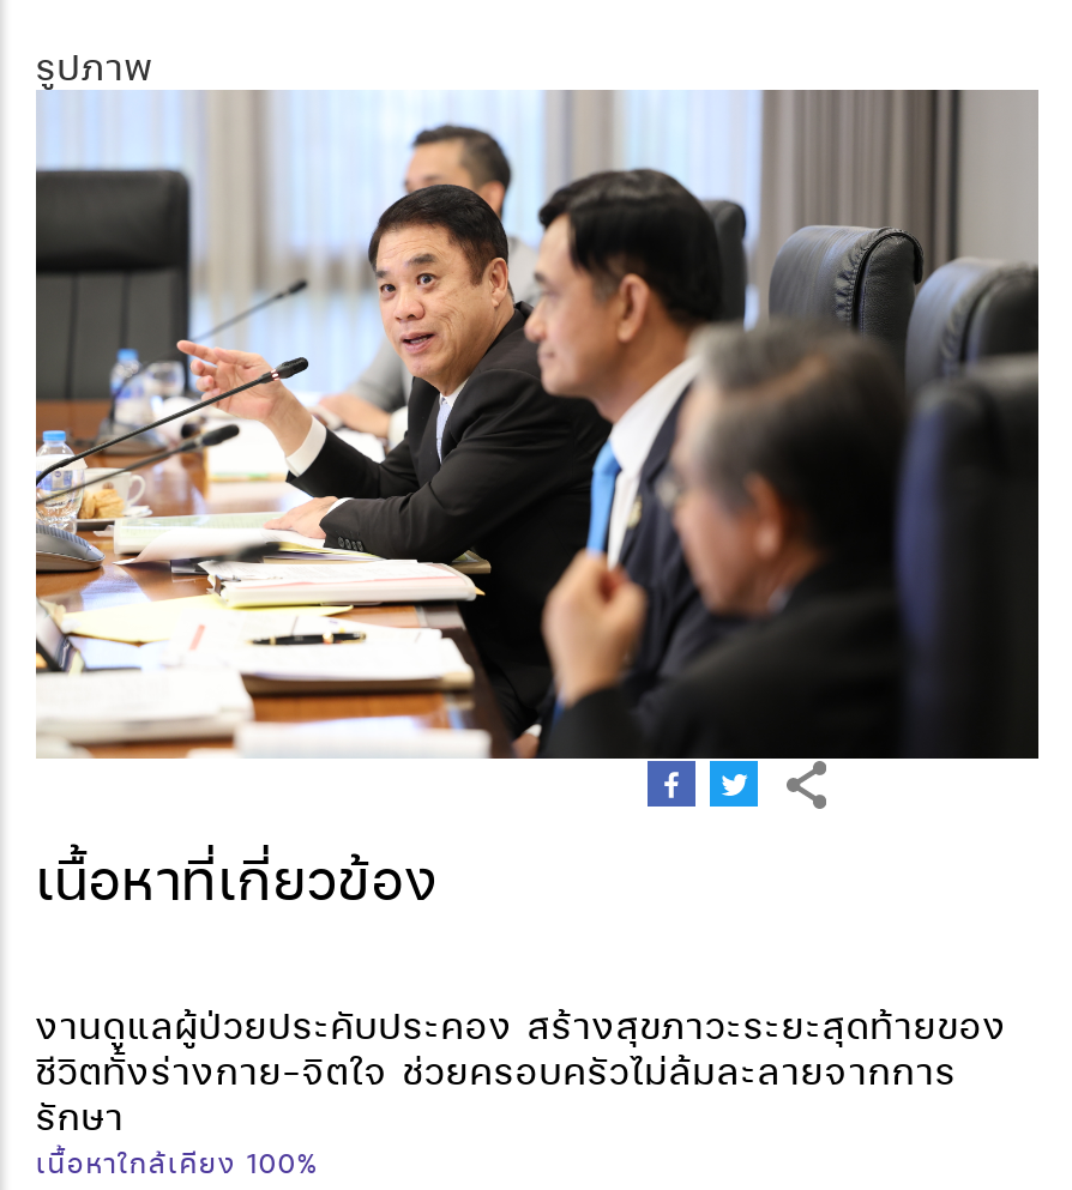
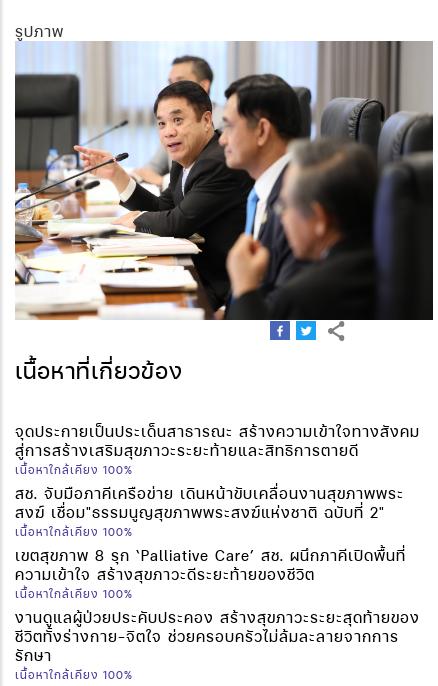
+ จุดประกายเป็นประเด็นสาธารณะ สร้างความเข้าใจทางสังคม
+ สู่การสร้างเสริมสุขภาวะระยะท้ายและสิทธิการตายดี
+ เนื้อหาใกล้เคียง 100%
+ สช. จับมือภาคีเครือข่าย เดินหน้าขับเคลื่อนงานสุขภาพพระ
+ สงฆ์ เชื่อม"ธรรมนูญสุขภาพพระสงฆ์แห่งชาติ ฉบับที่ 2"
+ เนื้อหาใกล้เคียง 100%
+ เขตสุขภาพ 8 รุก ‘Palliative Care’ สช. ผนึกภาคีเปิดพื้นที่
+ ความเข้าใจ สร้างสุขภาวะดีระยะท้ายของชีวิต
+ เนื้อหาใกล้เคียง 100%
